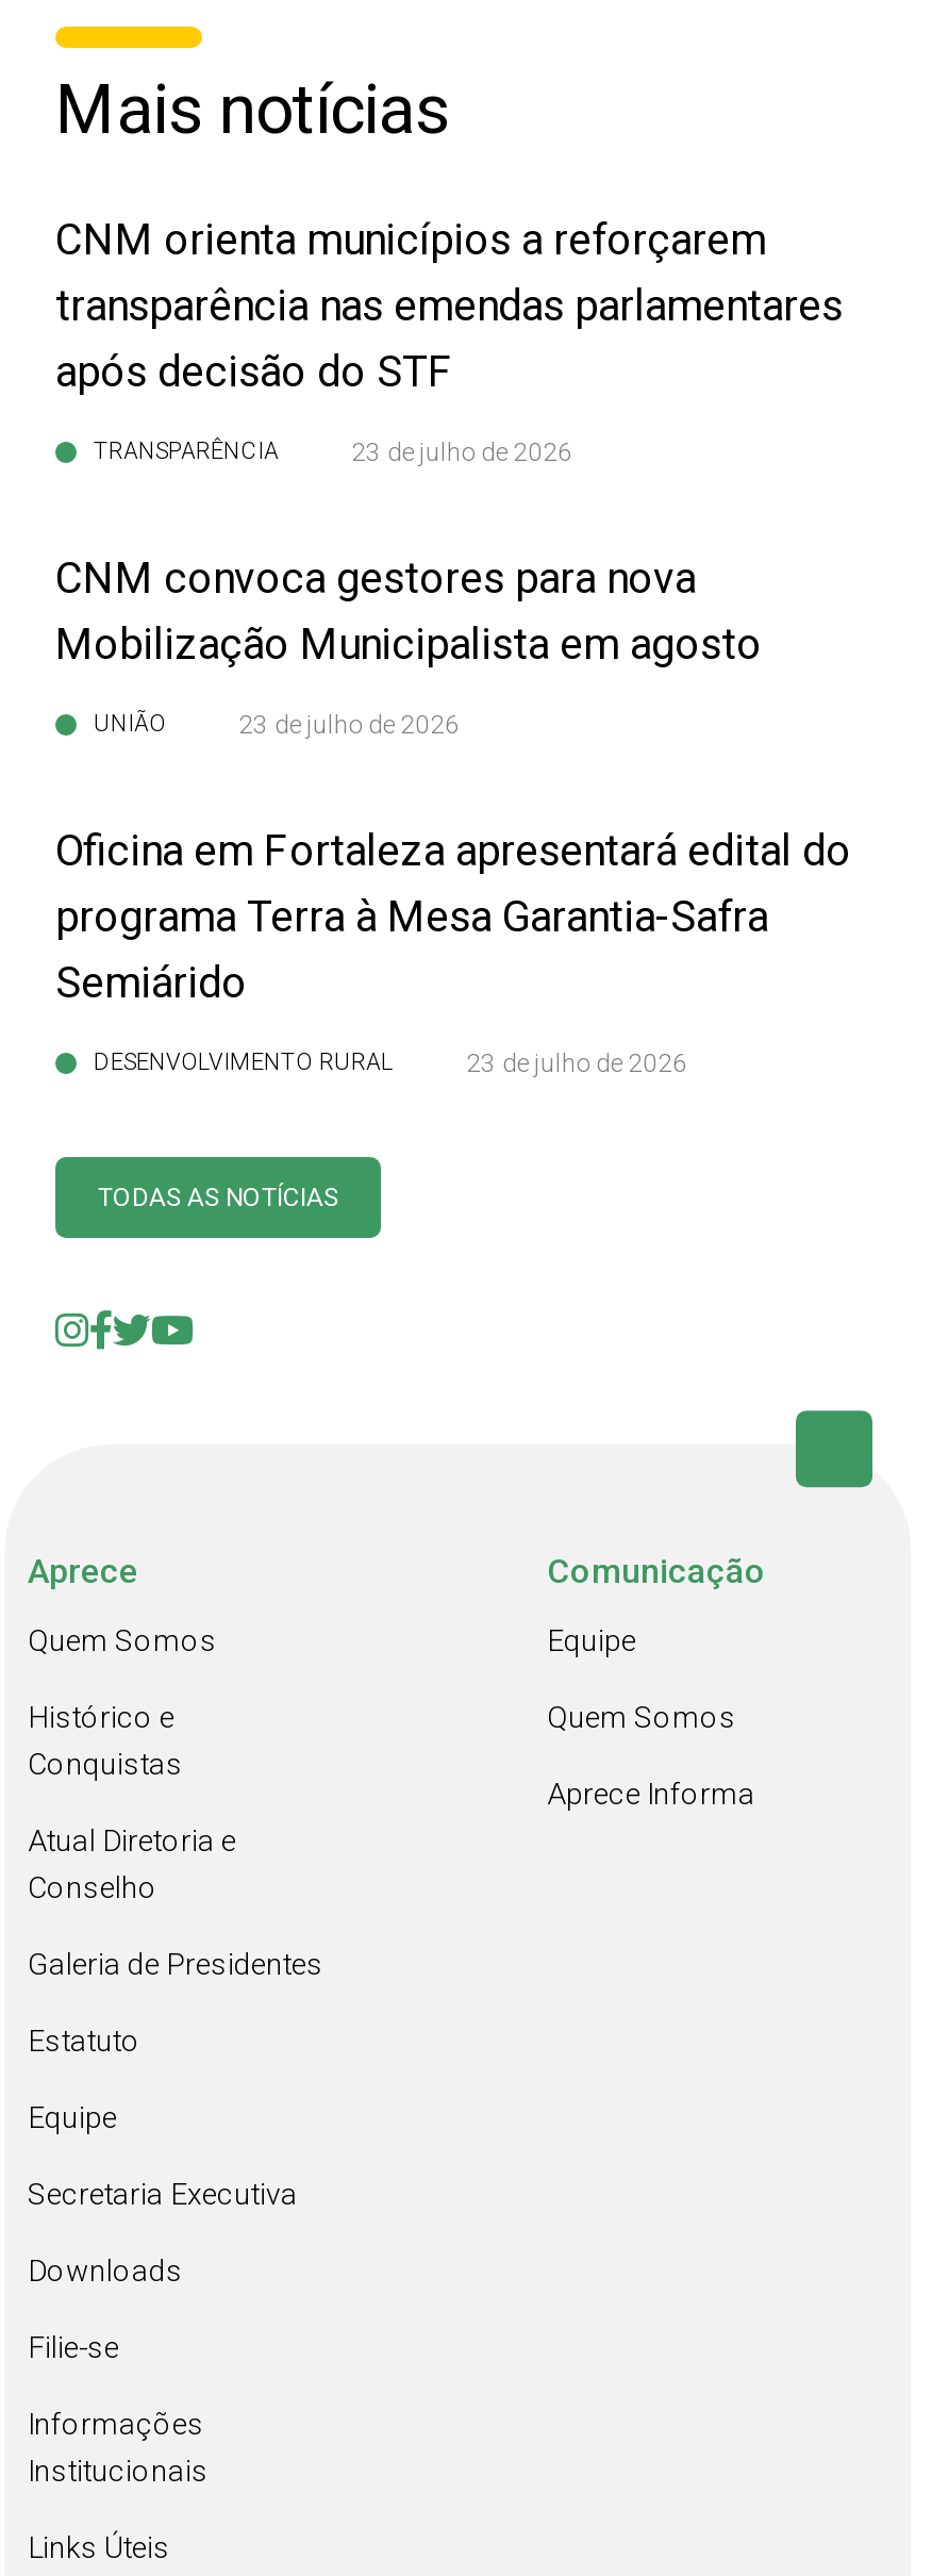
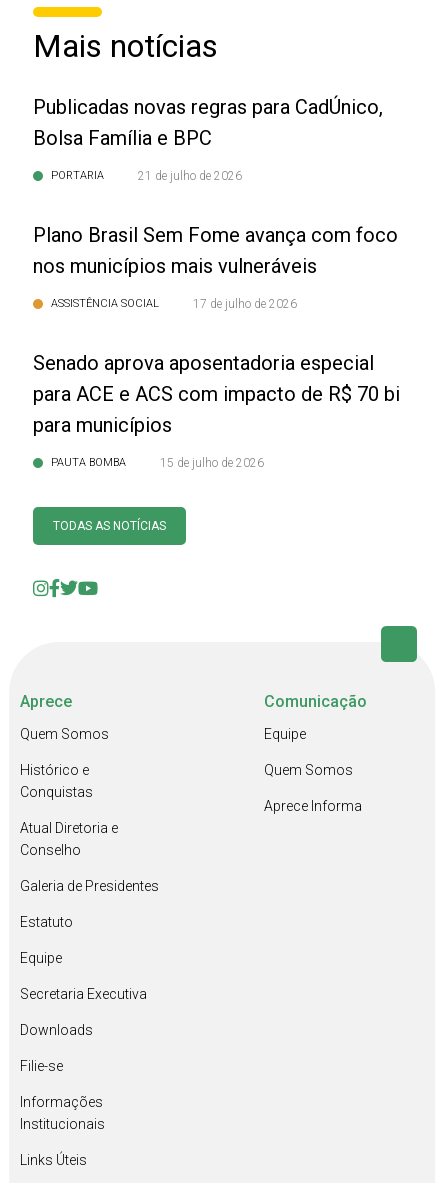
- CNM orienta municípios a reforçarem
- transparência nas emendas parlamentares
- após decisão do STF
+ Publicadas novas regras para CadÚnico,
+ Bolsa Família e BPC

- TRANSPARÊNCIA
- 23 de julho de 2026
+ PORTARIA
+ 21 de julho de 2026

- CNM convoca gestores para nova
- Mobilização Municipalista em agosto
+ Plano Brasil Sem Fome avança com foco
+ nos municípios mais vulneráveis

- UNIÃO
- 23 de julho de 2026
+ ASSISTÊNCIA SOCIAL
+ 17 de julho de 2026

- Oficina em Fortaleza apresentará edital do
- programa Terra à Mesa Garantia-Safra
- Semiárido
+ Senado aprova aposentadoria especial
+ para ACE e ACS com impacto de R$ 70 bi
+ para municípios

- DESENVOLVIMENTO RURAL
- 23 de julho de 2026
+ PAUTA BOMBA
+ 15 de julho de 2026
